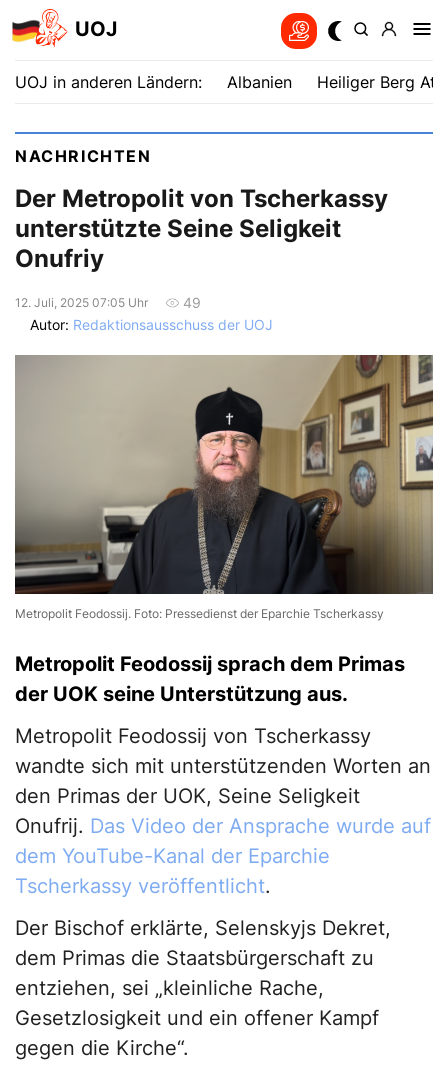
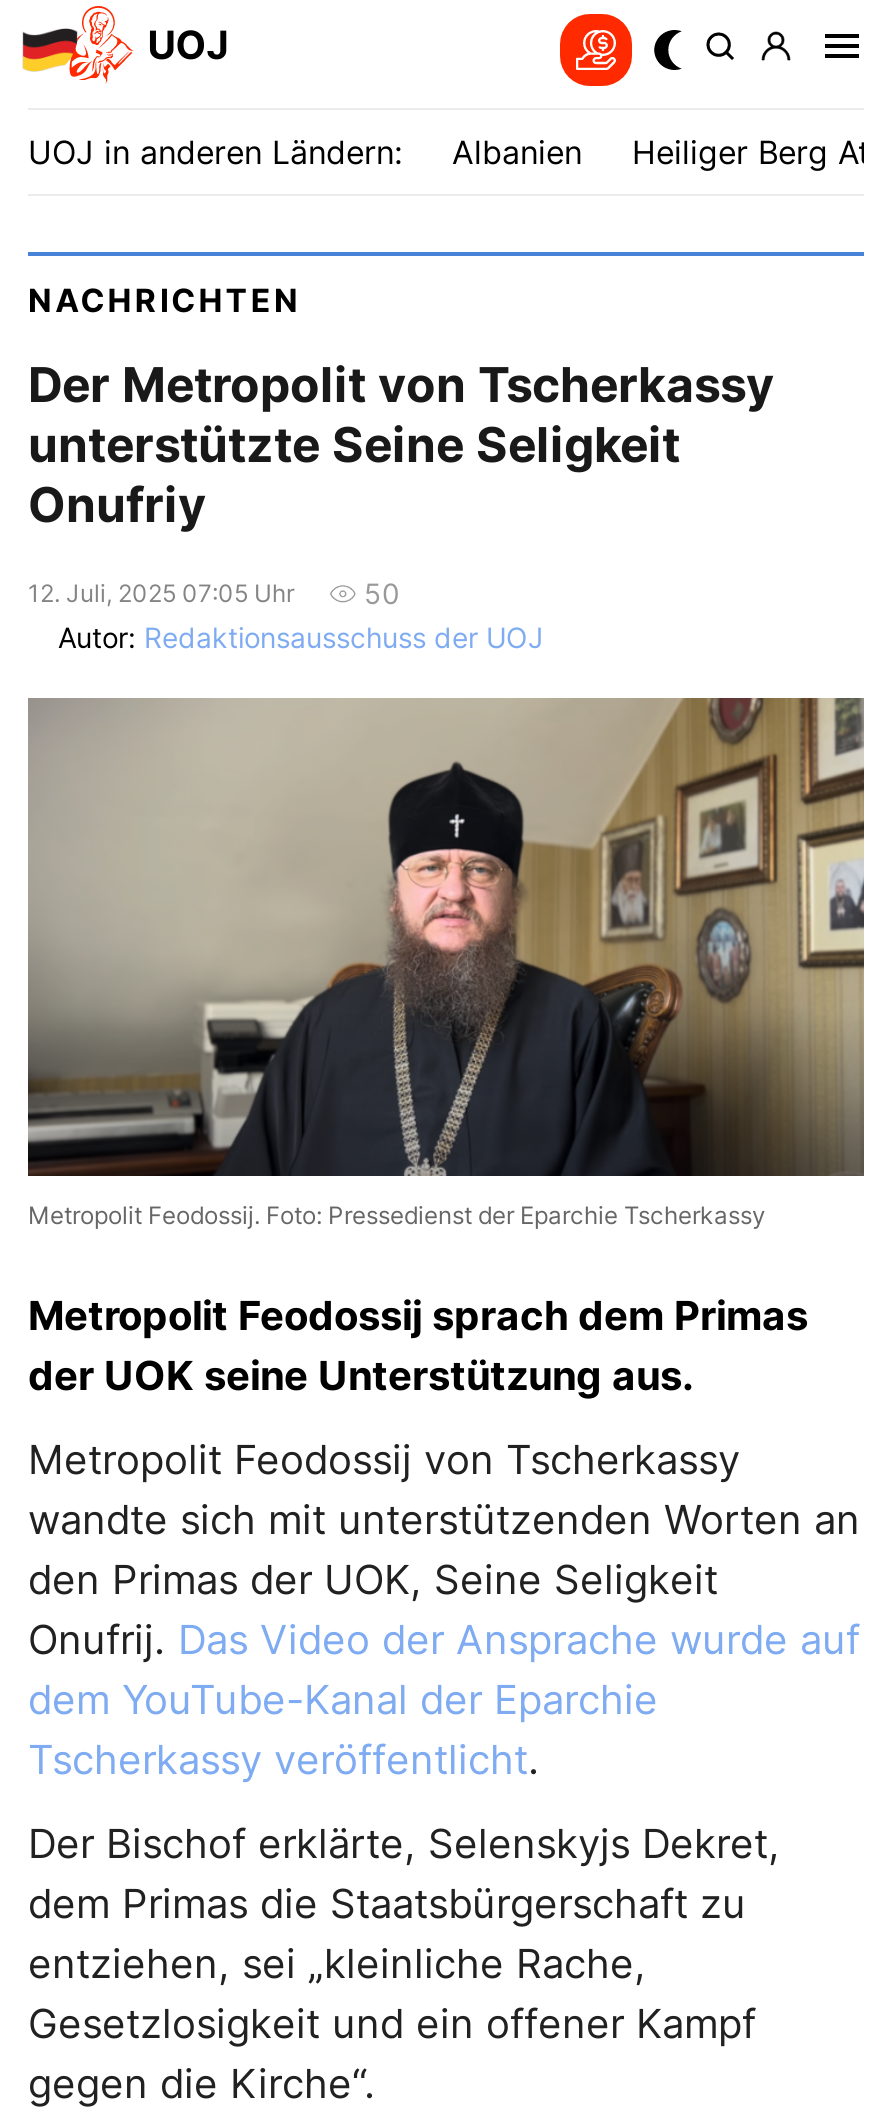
- 49
+ 50
